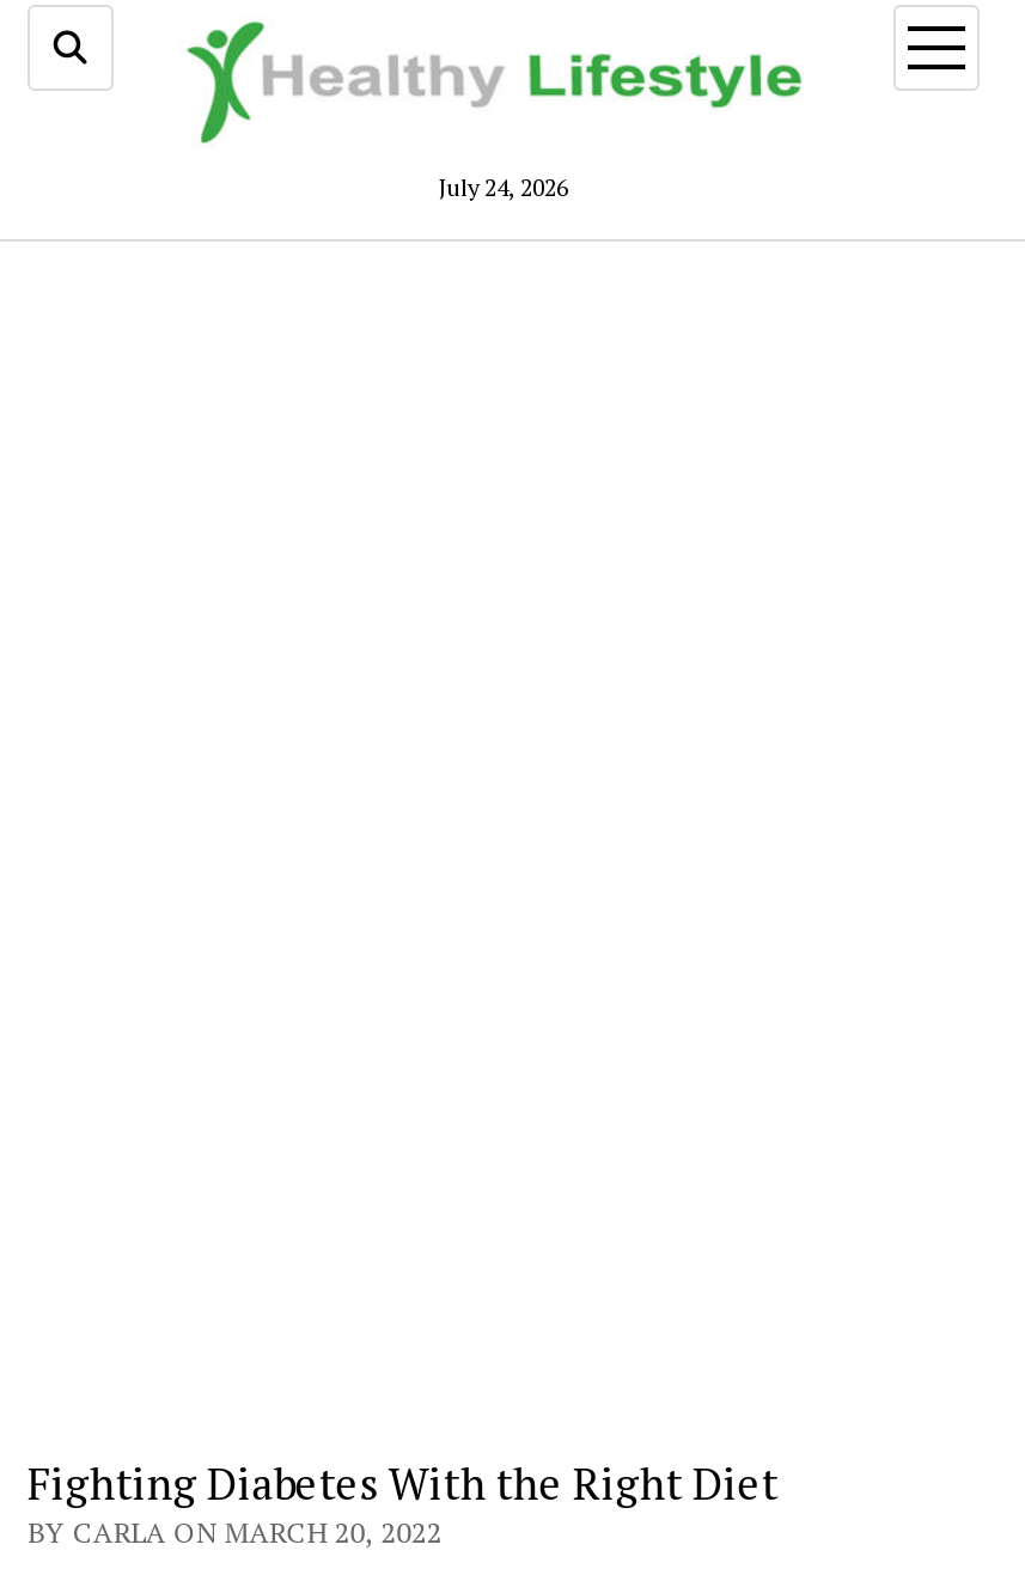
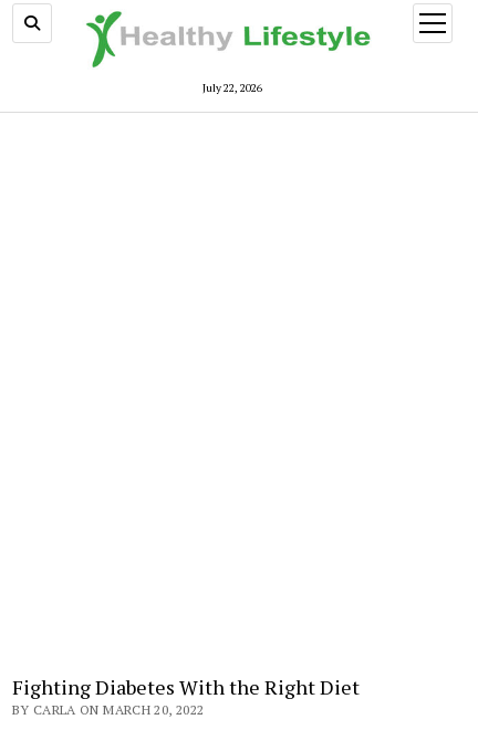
- July 24, 2026
+ July 22, 2026
